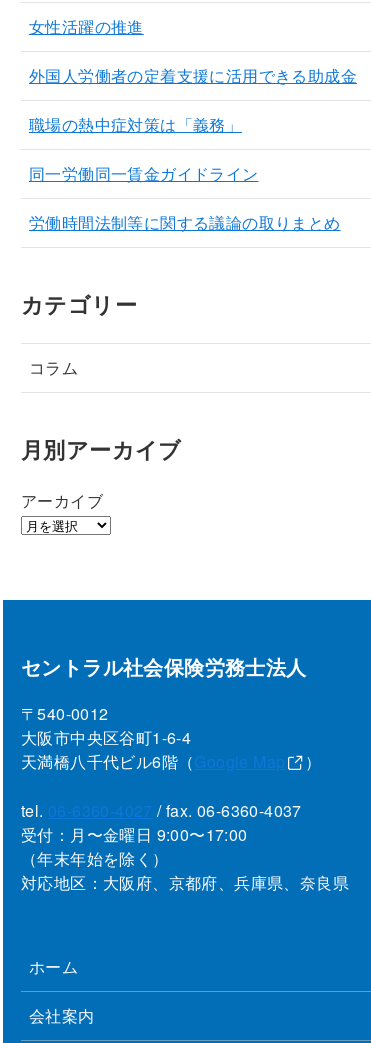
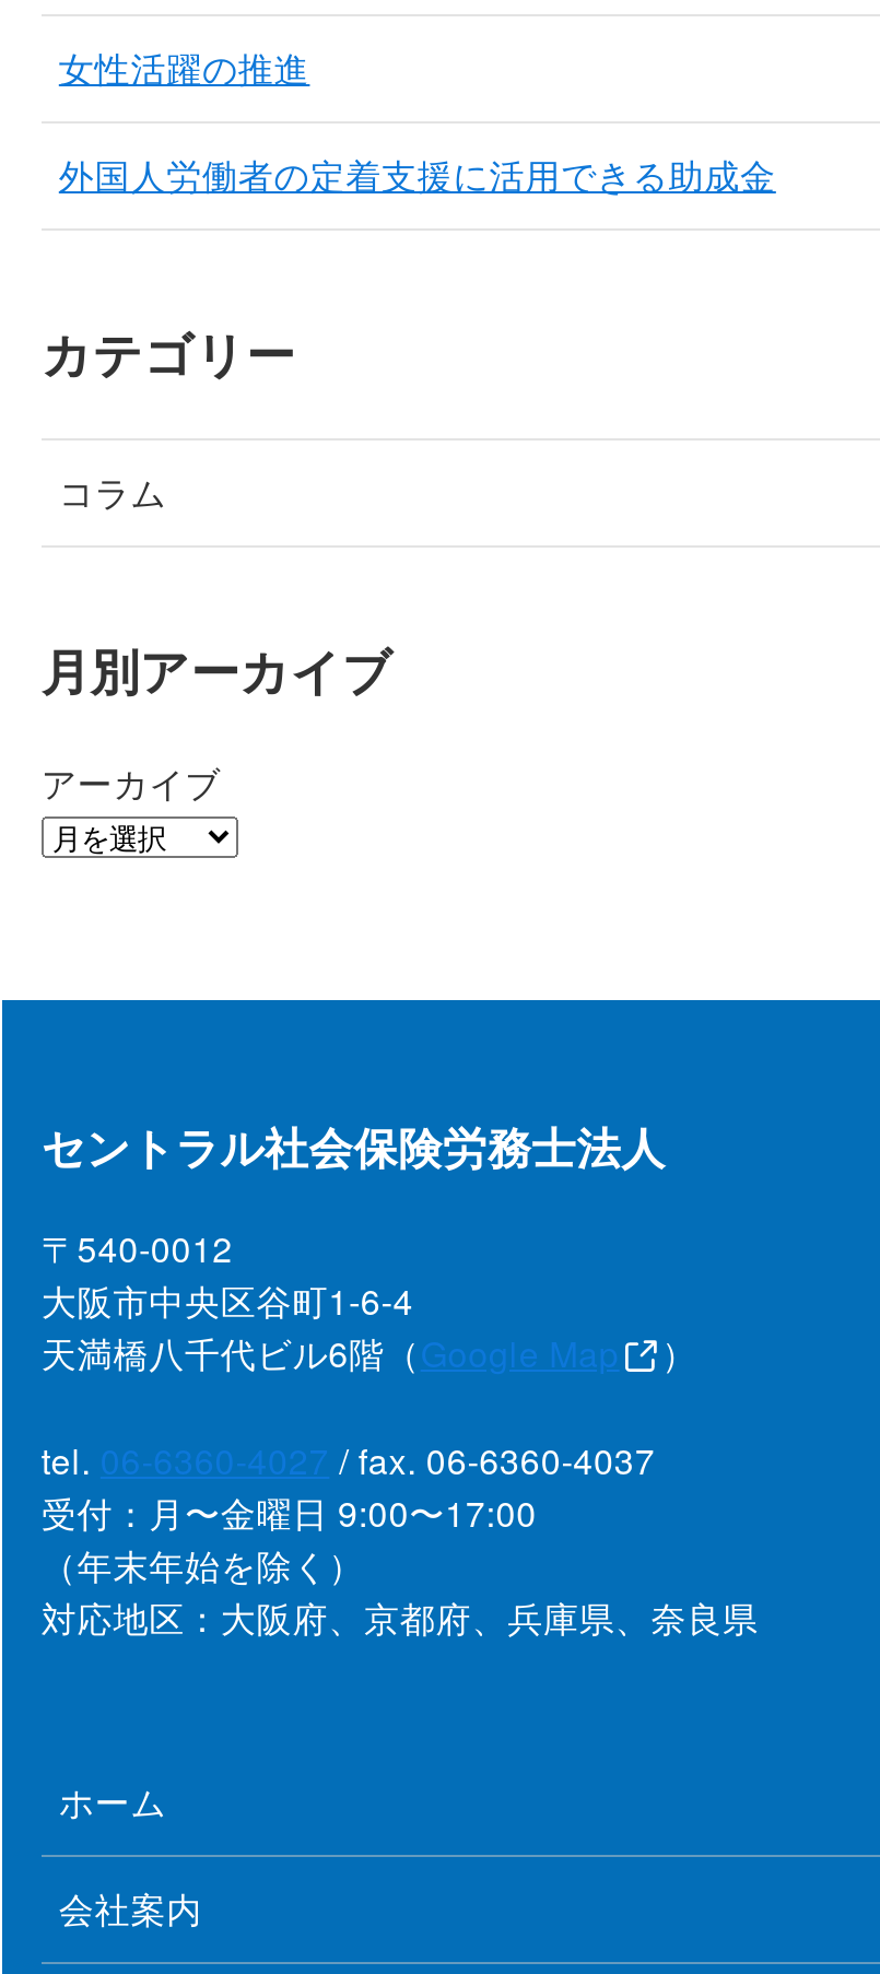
- 職場の熱中症対策は「義務」
- 同一労働同一賃金ガイドライン
- 労働時間法制等に関する議論の取りまとめ
